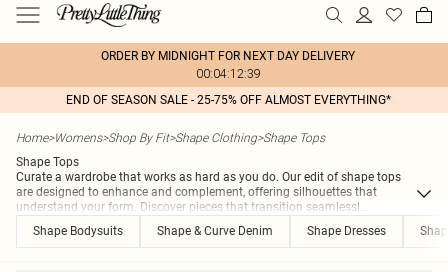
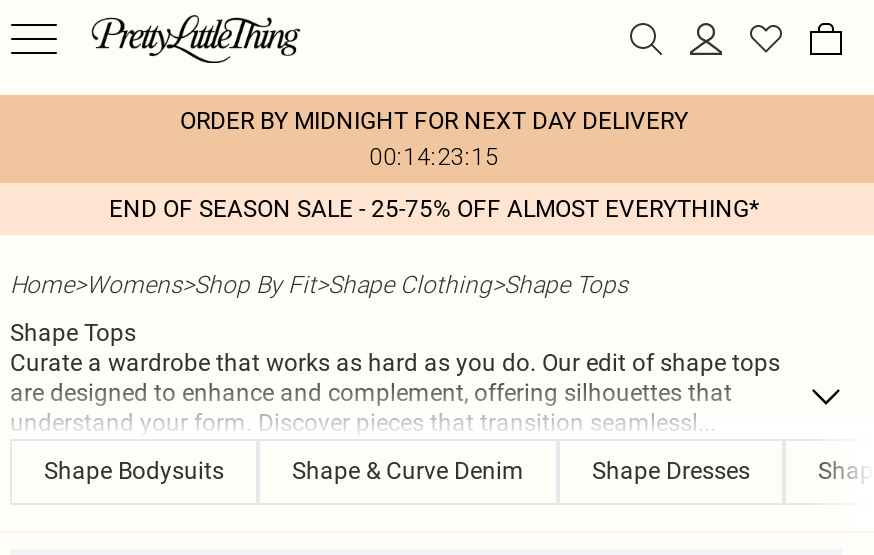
- 00:04:12:39
+ 00:14:23:15
